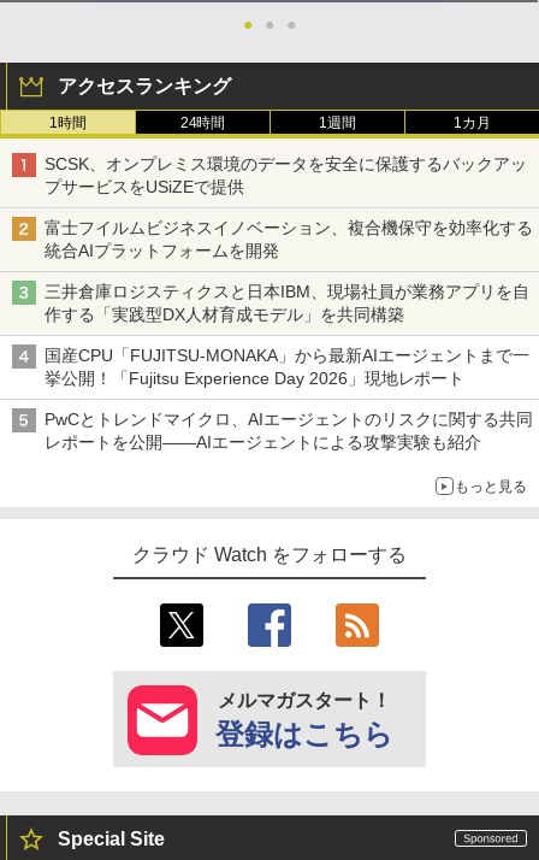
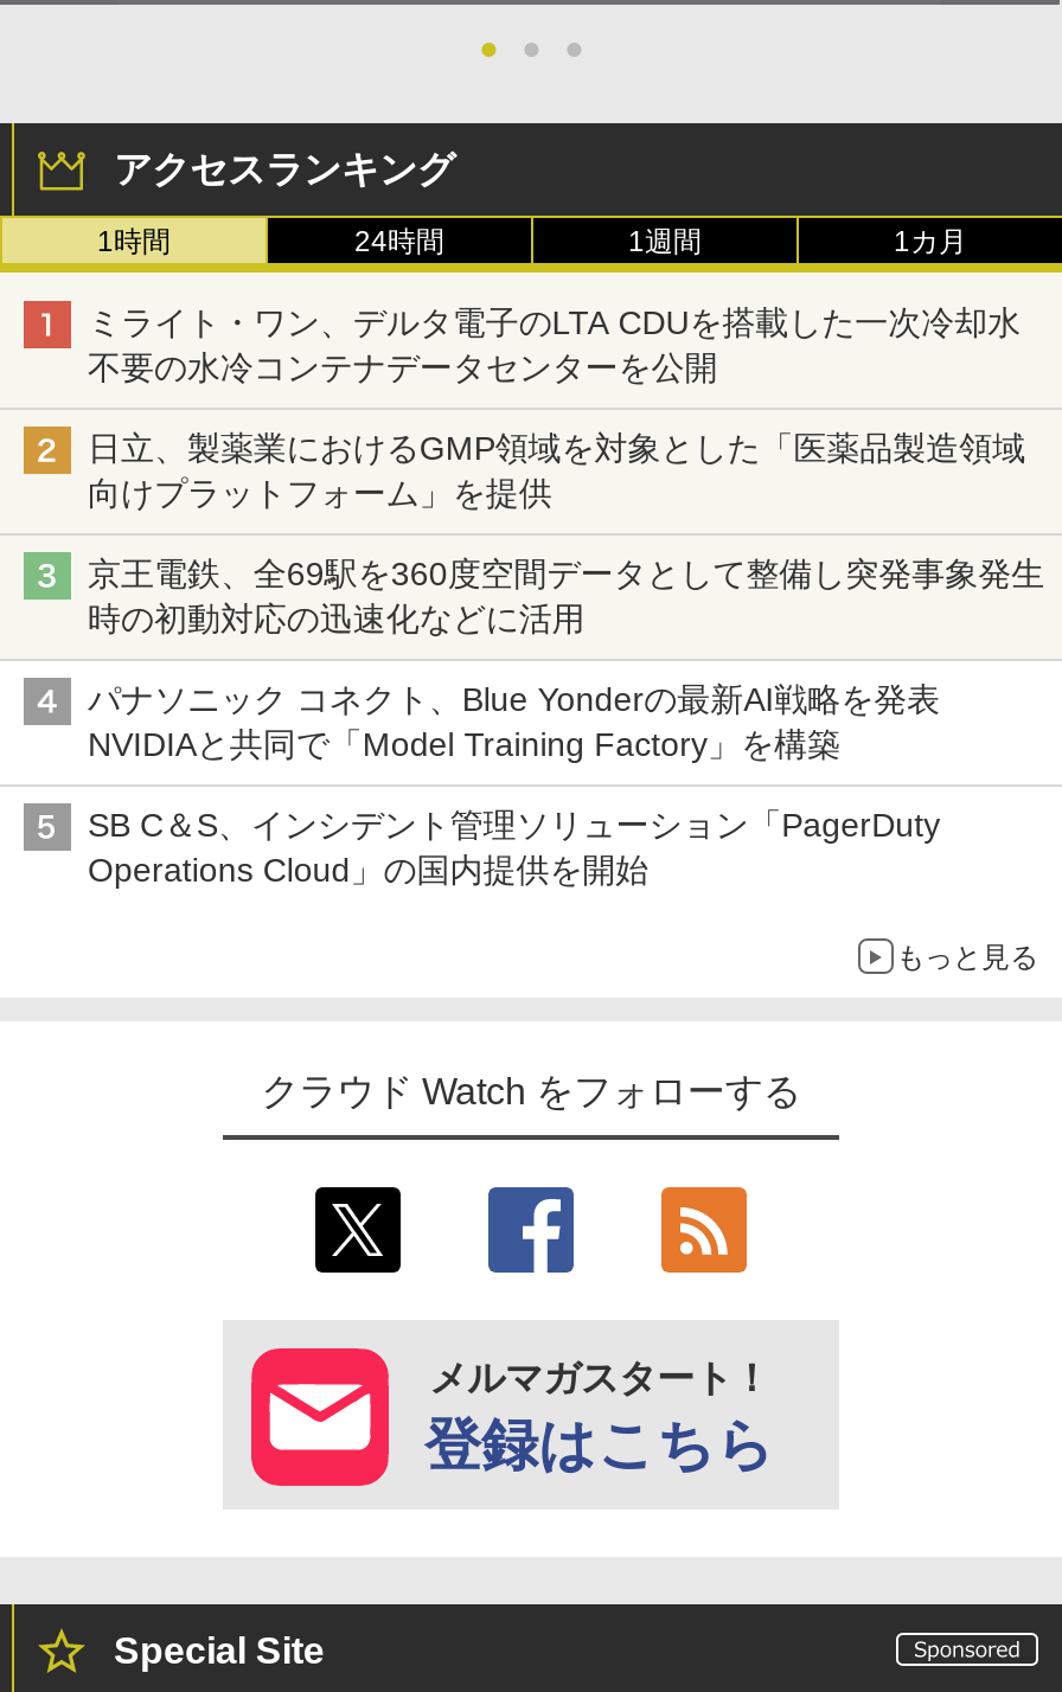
- SCSK、オンプレミス環境のデータを安全に保護するバックアッ
- プサービスをUSiZEで提供
+ ミライト・ワン、デルタ電子のLTA CDUを搭載した一次冷却水
+ 不要の水冷コンテナデータセンターを公開

- 富士フイルムビジネスイノベーション、複合機保守を効率化する
- 統合AIプラットフォームを開発
+ 日立、製薬業におけるGMP領域を対象とした「医薬品製造領域
+ 向けプラットフォーム」を提供

- 三井倉庫ロジスティクスと日本IBM、現場社員が業務アプリを自
- 作する「実践型DX人材育成モデル」を共同構築
+ 京王電鉄、全69駅を360度空間データとして整備し突発事象発生
+ 時の初動対応の迅速化などに活用

- 国産CPU「FUJITSU-MONAKA」から最新AIエージェントまで一
- 挙公開！「Fujitsu Experience Day 2026」現地レポート
+ パナソニック コネクト、Blue Yonderの最新AI戦略を発表
+ NVIDIAと共同で「Model Training Factory」を構築

- PwCとトレンドマイクロ、AIエージェントのリスクに関する共同
- レポートを公開――AIエージェントによる攻撃実験も紹介
+ SB C＆S、インシデント管理ソリューション「PagerDuty
+ Operations Cloud」の国内提供を開始
